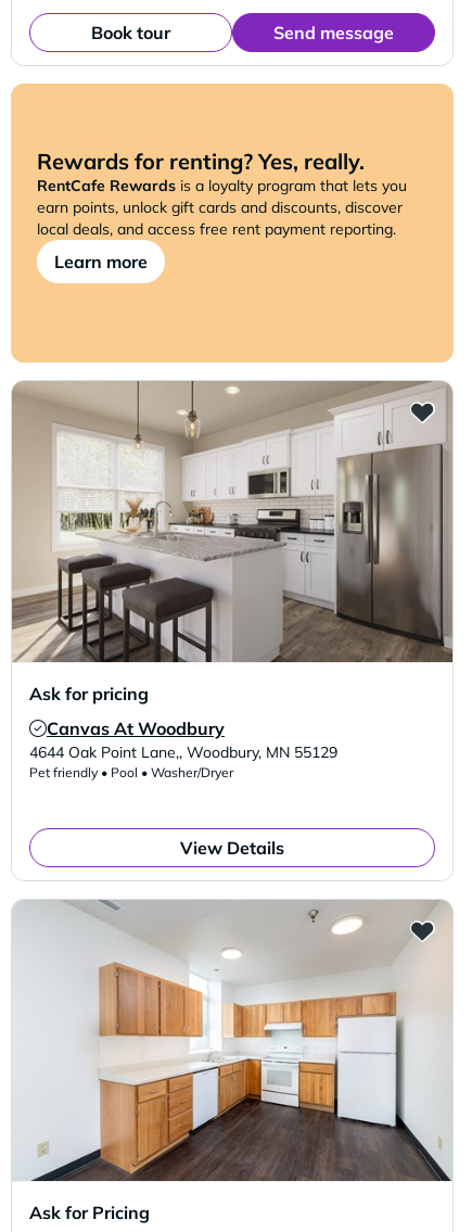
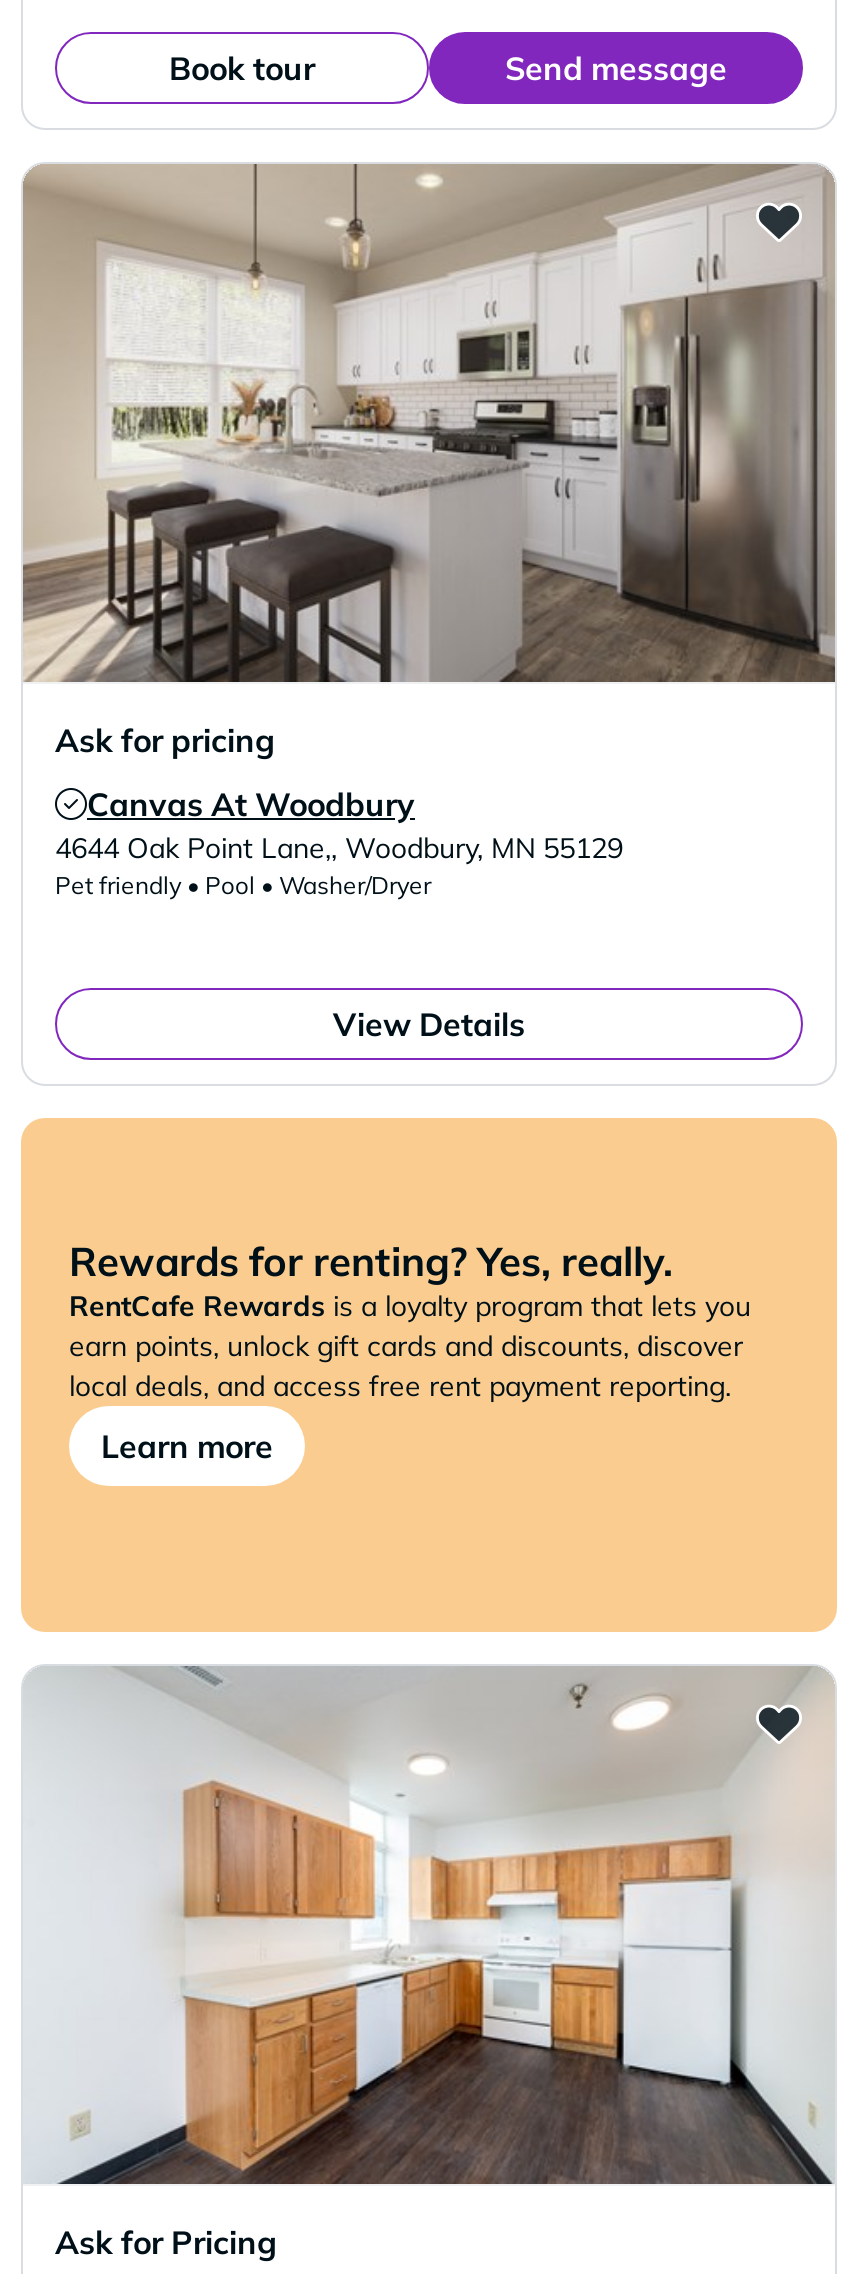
moved down: [image] | Rewards for renting? Yes, really. | RentCafe Rewards is a loyalty program that lets you | earn points, unlock gift cards and discounts, discover | local deals, and access free rent payment reporting. | Learn more

moved up: [image] | Ask for pricing | Canvas At Woodbury | 4644 Oak Point Lane,, Woodbury, MN 55129 | Pet friendly • Pool • Washer/Dryer | View Details
